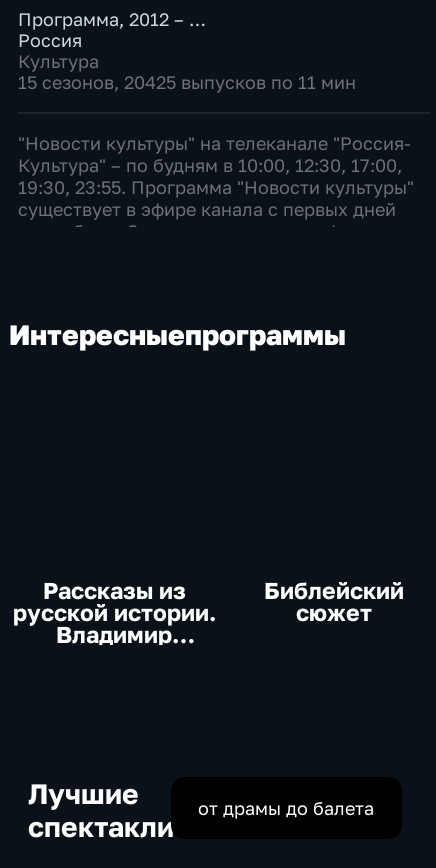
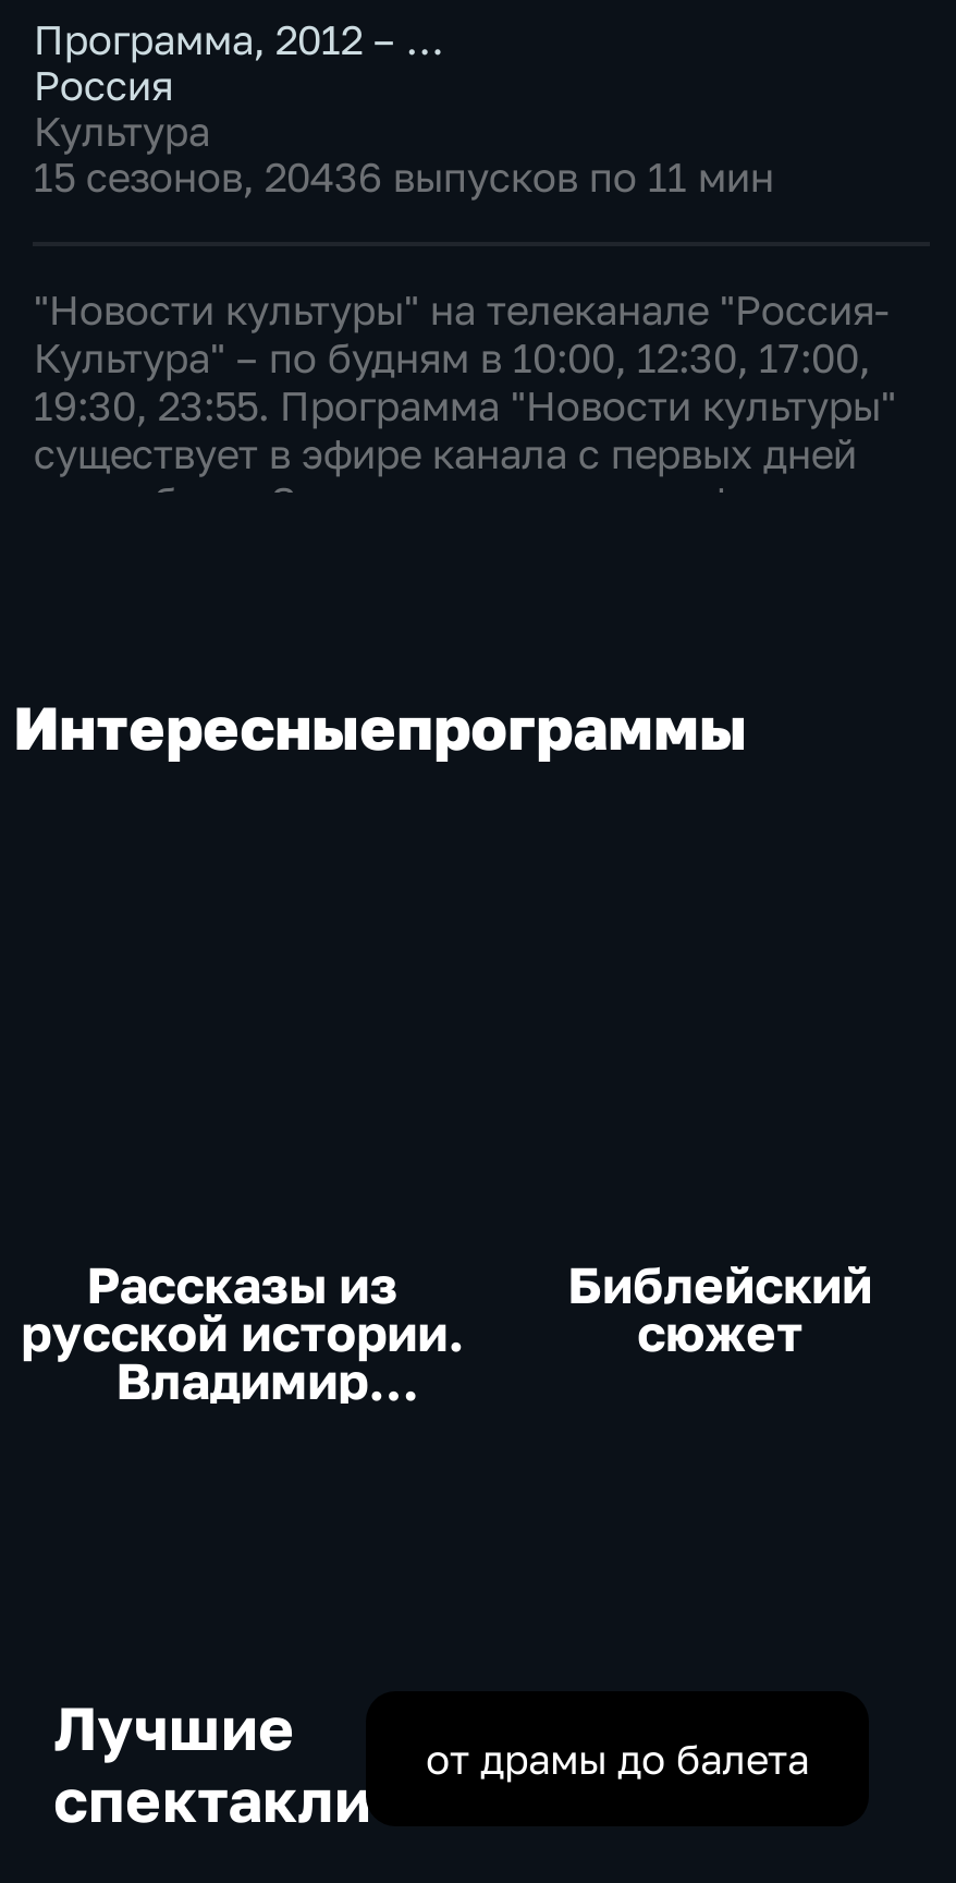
- 15 сезонов, 20425 выпусков по 11 мин
+ 15 сезонов, 20436 выпусков по 11 мин
